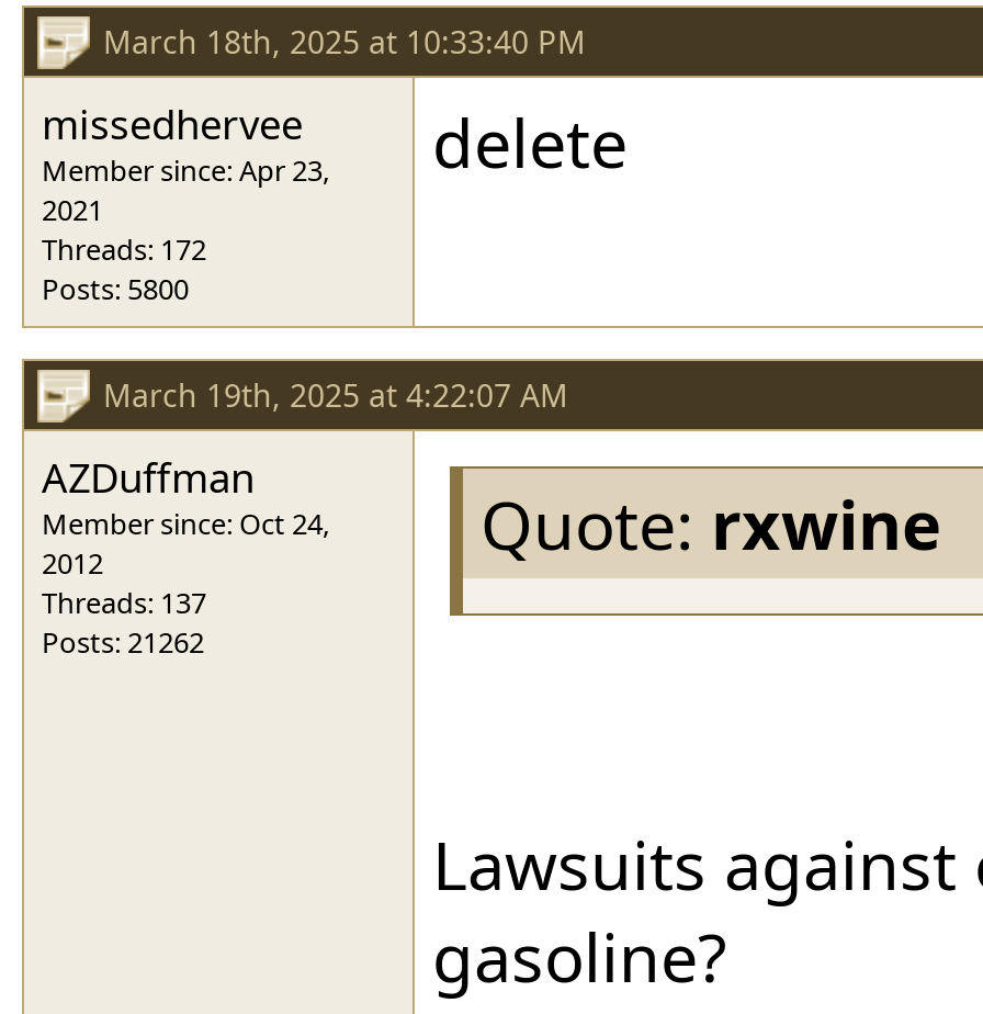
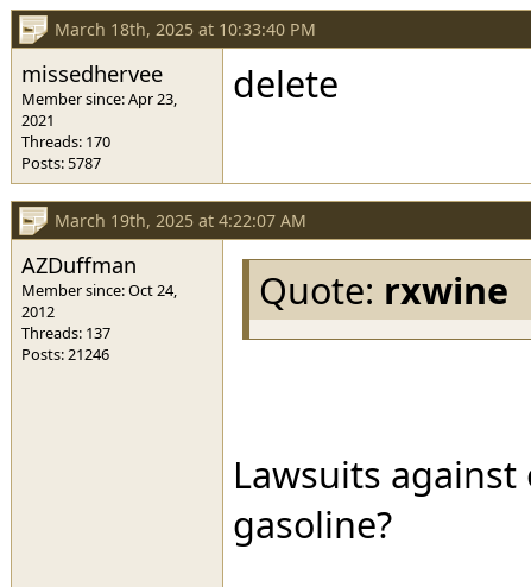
- Threads: 172
+ Threads: 170

- Posts: 5800
+ Posts: 5787

- Posts: 21262
+ Posts: 21246
